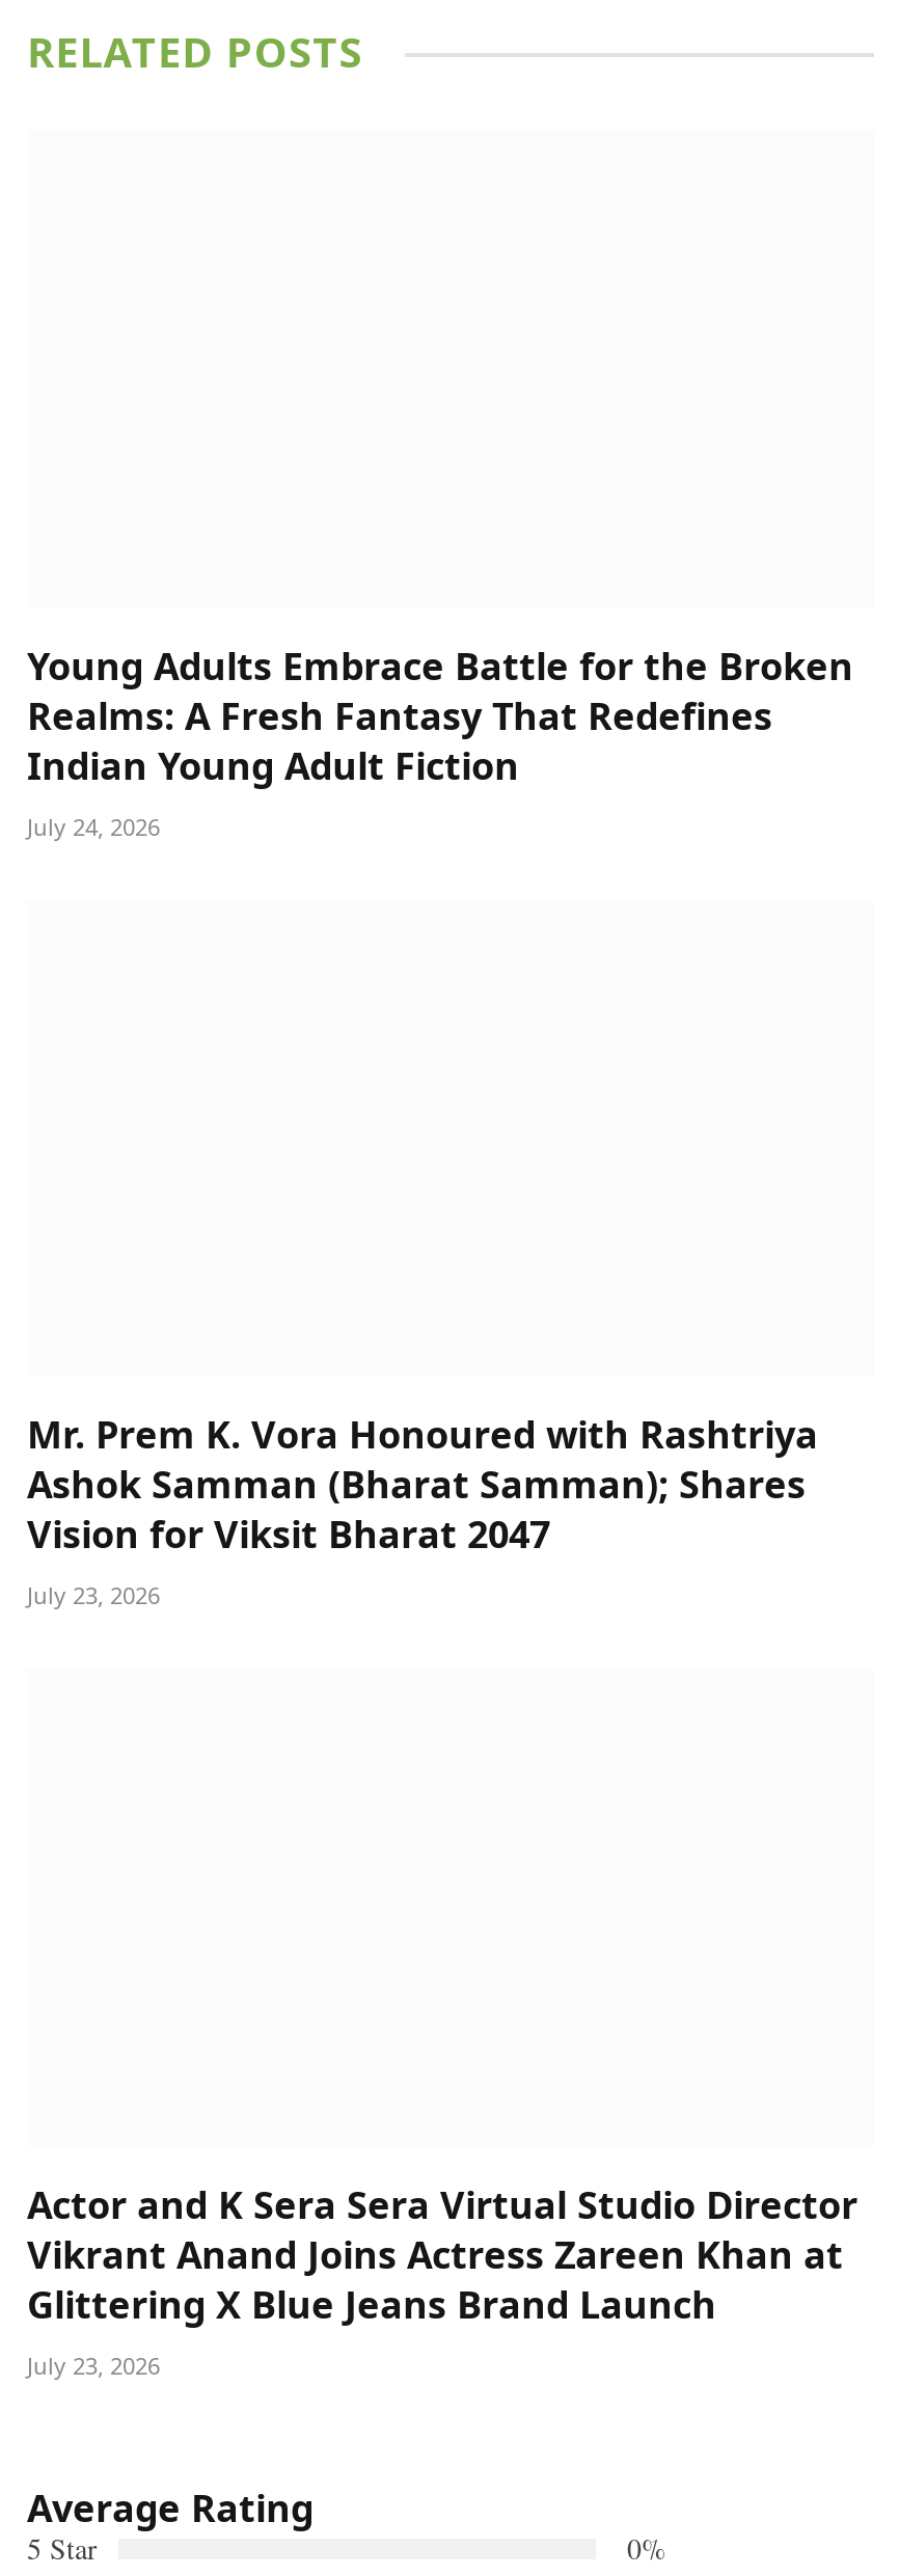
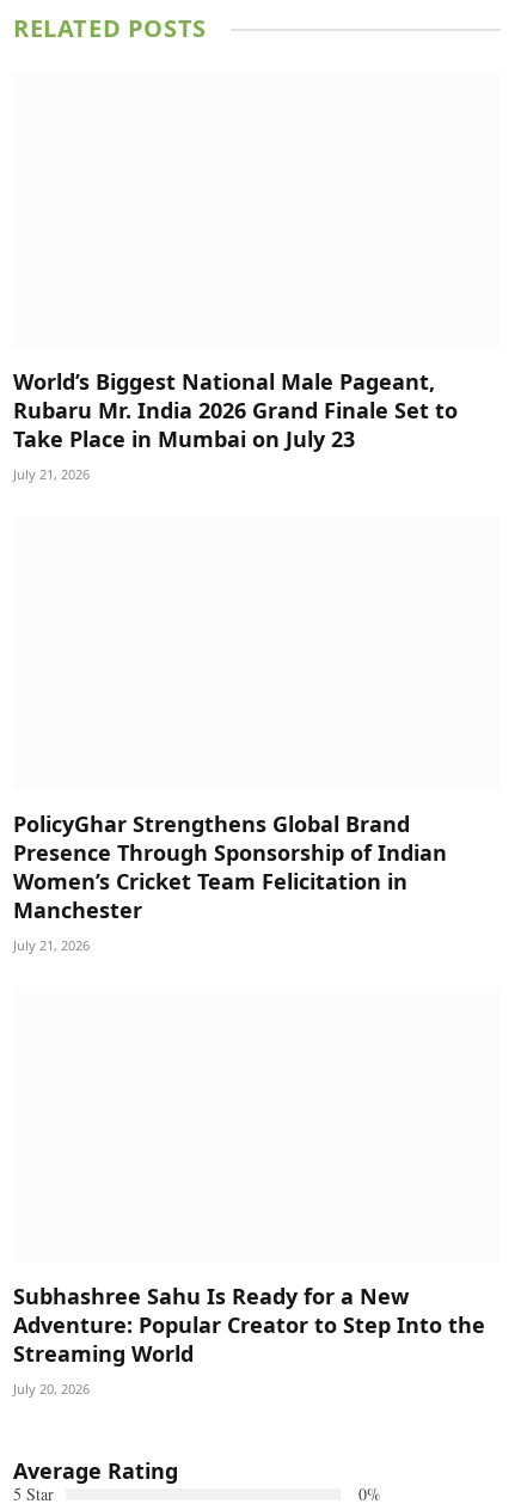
- Young Adults Embrace Battle for the Broken
- Realms: A Fresh Fantasy That Redefines
- Indian Young Adult Fiction
- July 24, 2026
+ World’s Biggest National Male Pageant,
+ Rubaru Mr. India 2026 Grand Finale Set to
+ Take Place in Mumbai on July 23
+ July 21, 2026

- Mr. Prem K. Vora Honoured with Rashtriya
- Ashok Samman (Bharat Samman); Shares
- Vision for Viksit Bharat 2047
- July 23, 2026
+ PolicyGhar Strengthens Global Brand
+ Presence Through Sponsorship of Indian
+ Women’s Cricket Team Felicitation in
+ Manchester
+ July 21, 2026

- Actor and K Sera Sera Virtual Studio Director
- Vikrant Anand Joins Actress Zareen Khan at
- Glittering X Blue Jeans Brand Launch
- July 23, 2026
+ Subhashree Sahu Is Ready for a New
+ Adventure: Popular Creator to Step Into the
+ Streaming World
+ July 20, 2026
